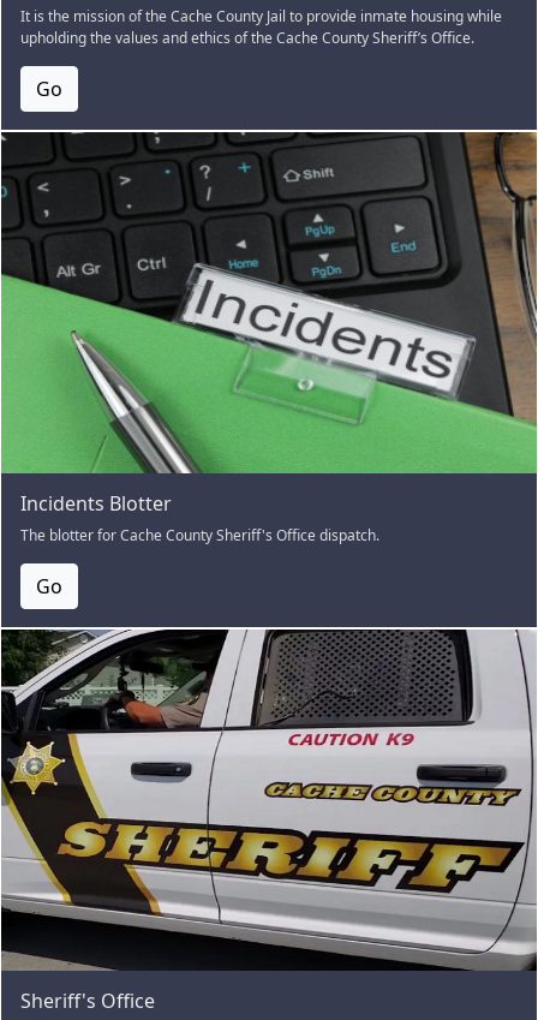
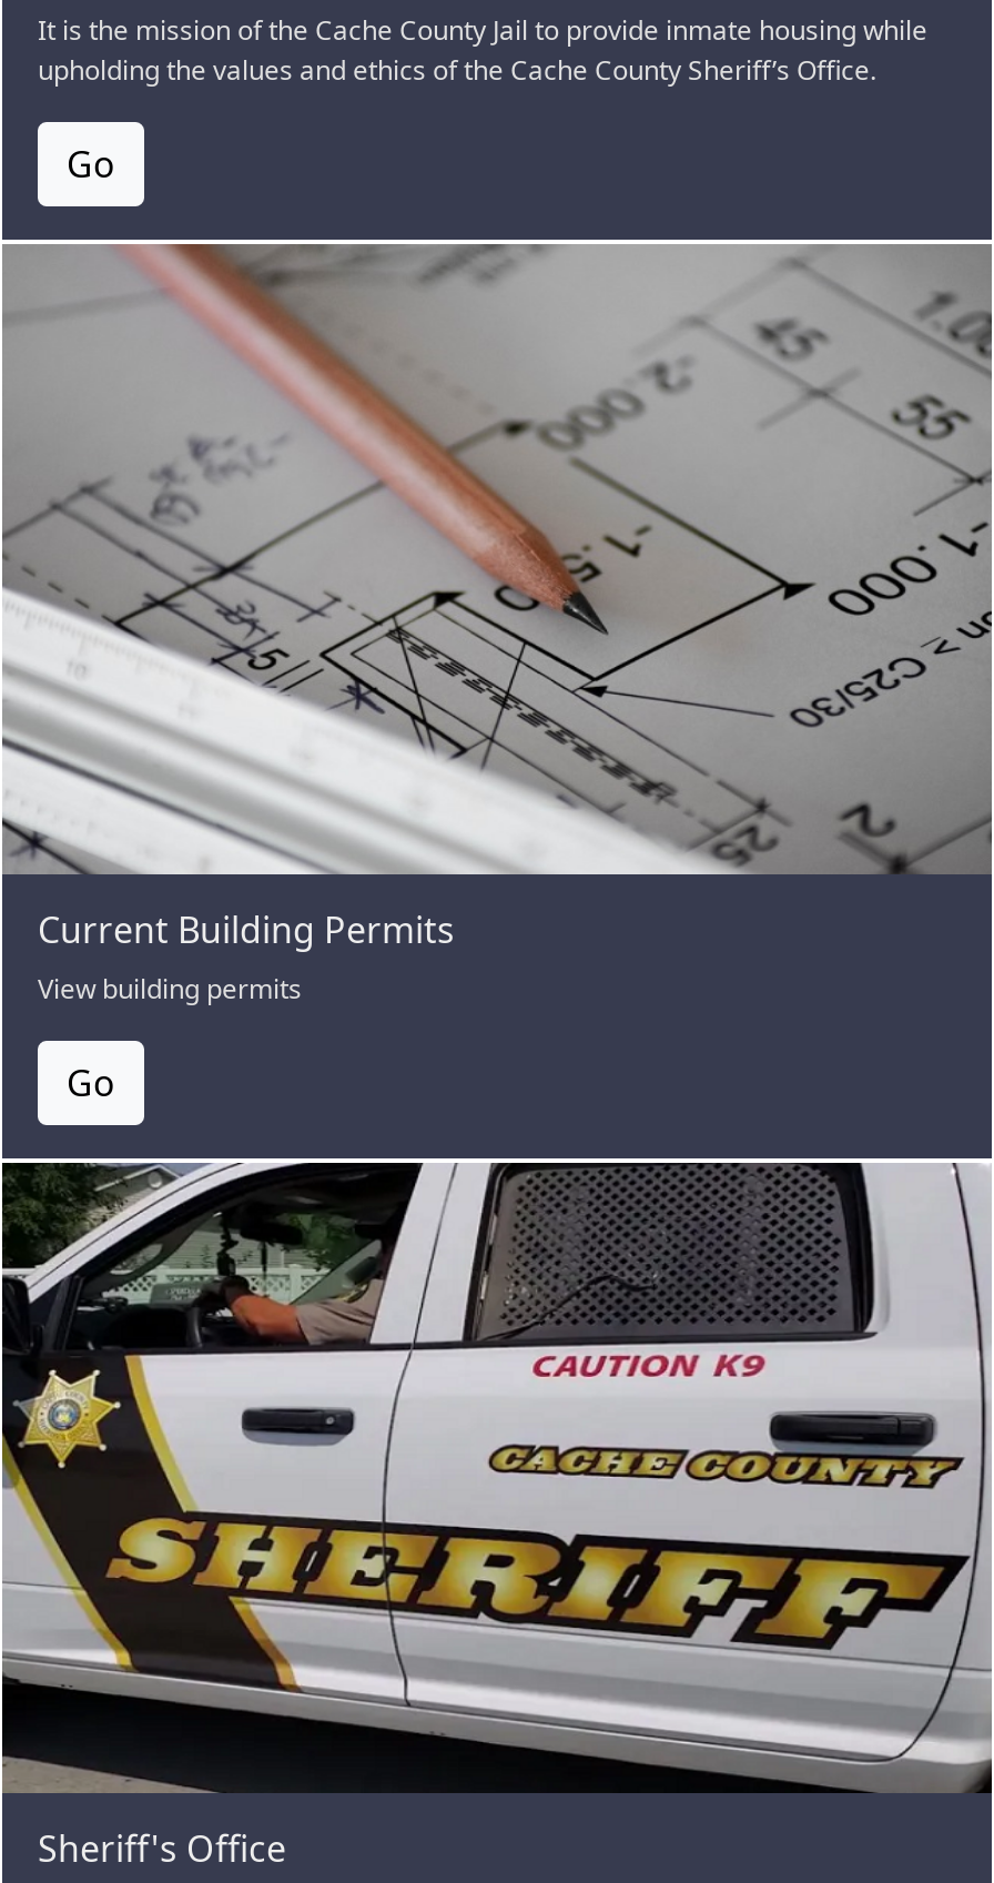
- [image]
- Incidents Blotter
- The blotter for Cache County Sheriff's Office dispatch.
+ [image]
+ Current Building Permits
+ View building permits
